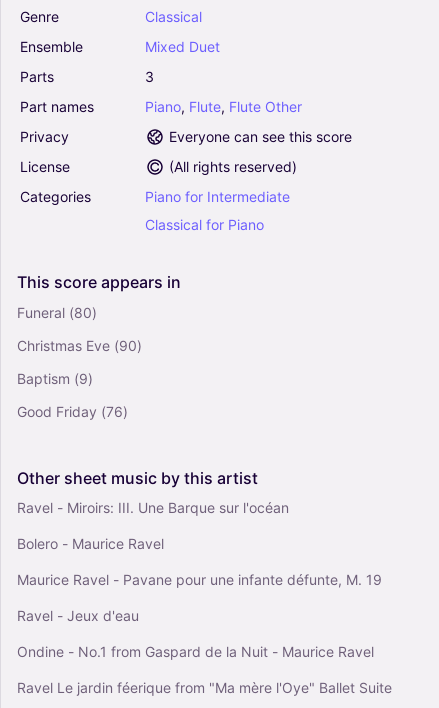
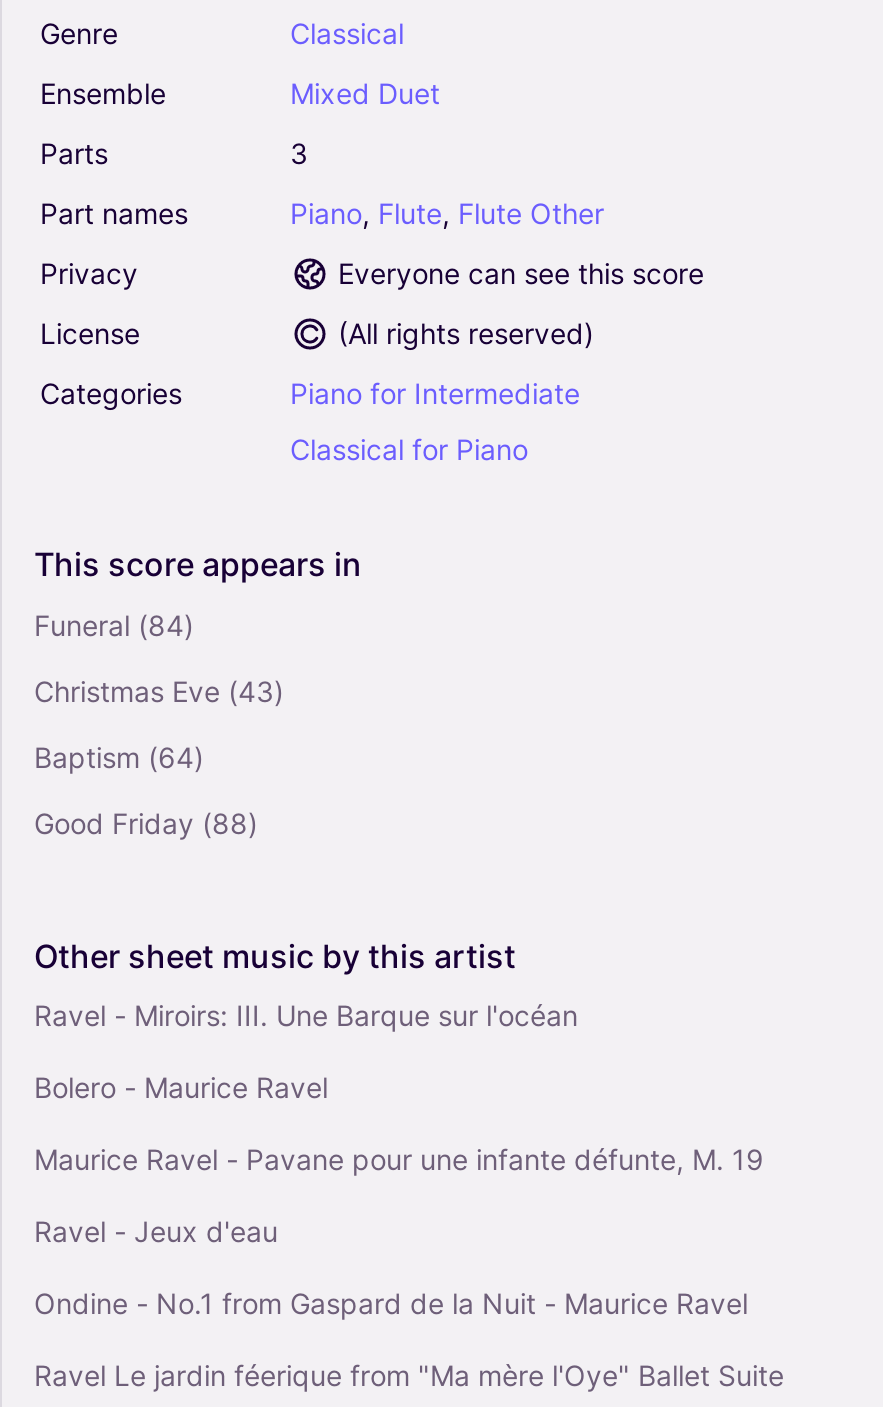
- Funeral (80)
+ Funeral (84)

- Christmas Eve (90)
+ Christmas Eve (43)

- Baptism (9)
+ Baptism (64)

- Good Friday (76)
+ Good Friday (88)
